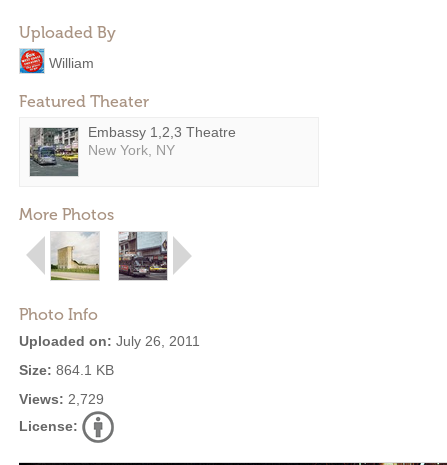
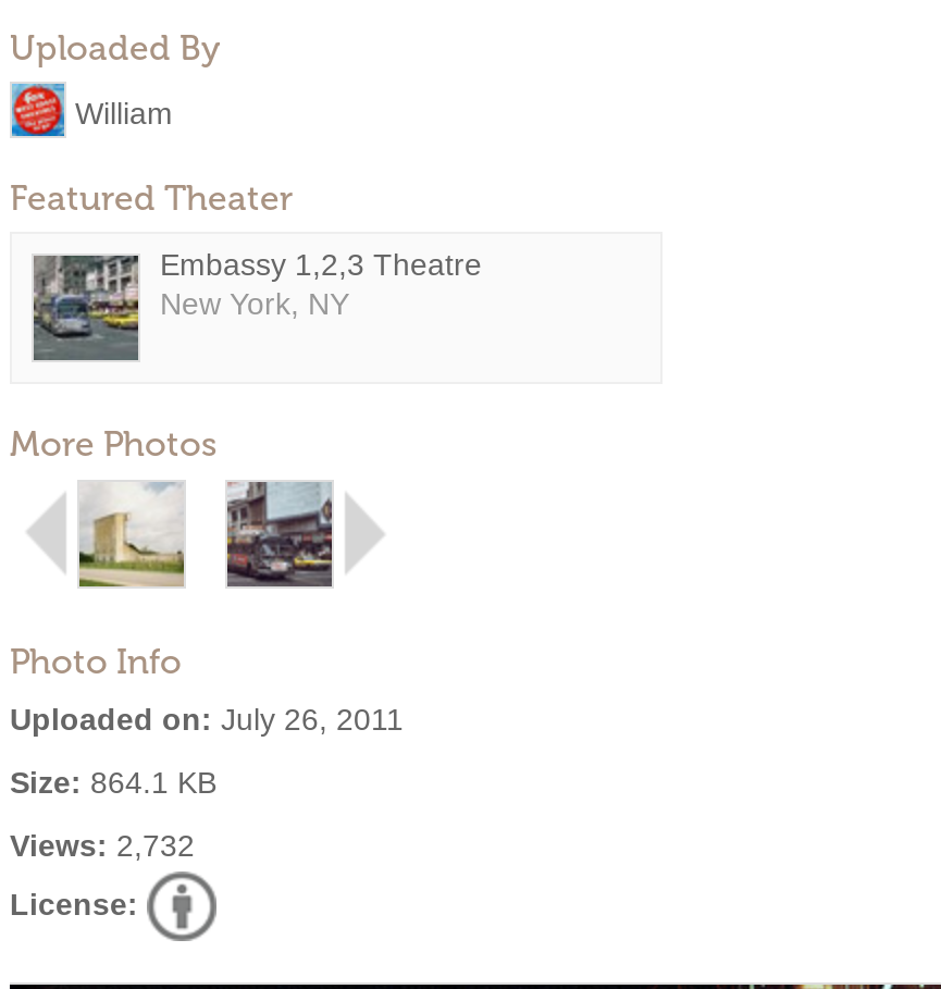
- Views: 2,729
+ Views: 2,732
